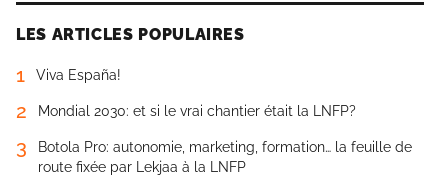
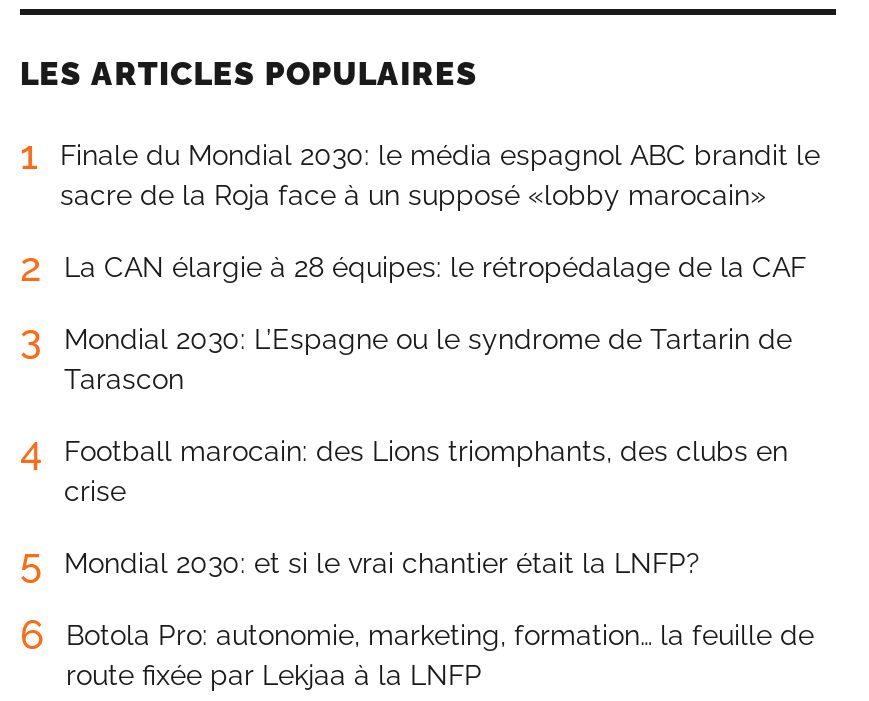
- Viva España!
+ Finale du Mondial 2030: le média espagnol ABC brandit le
+ sacre de la Roja face à un supposé «lobby marocain»

+ La CAN élargie à 28 équipes: le rétropédalage de la CAF
+ 3
+ Mondial 2030: L’Espagne ou le syndrome de Tartarin de
+ Tarascon
+ 4
+ Football marocain: des Lions triomphants, des clubs en
+ crise
+ 5

- 3 Botola Pro: autonomie, marketing, formation… la feuille de
+ 6 Botola Pro: autonomie, marketing, formation… la feuille de
